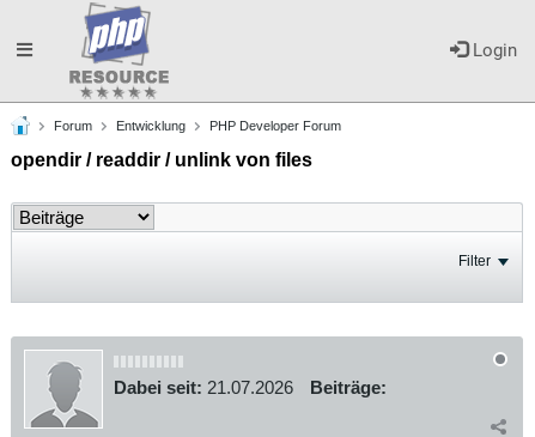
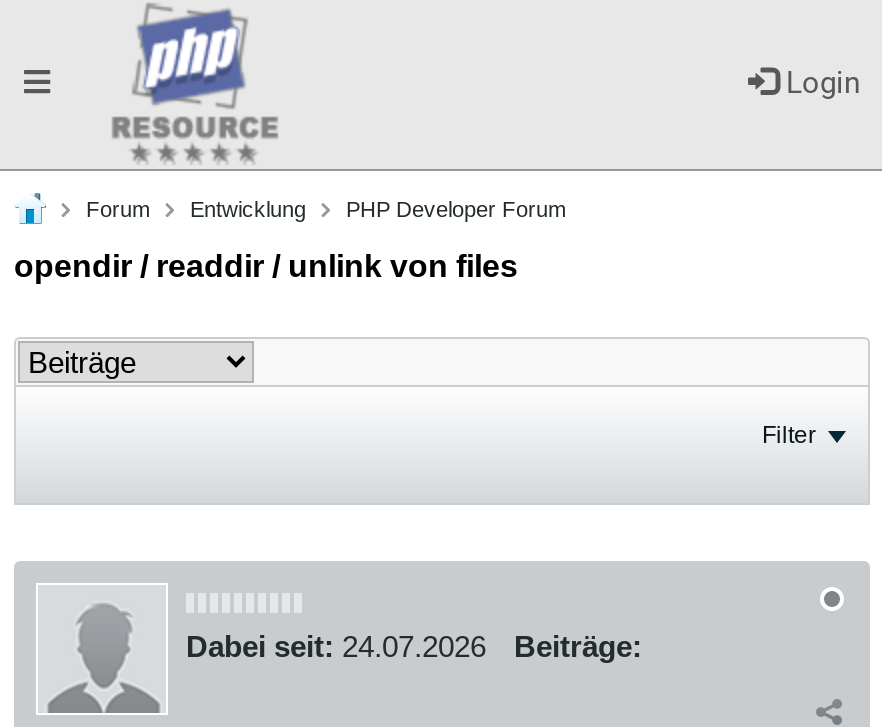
- Dabei seit: 21.07.2026 Beiträge:
+ Dabei seit: 24.07.2026 Beiträge:
